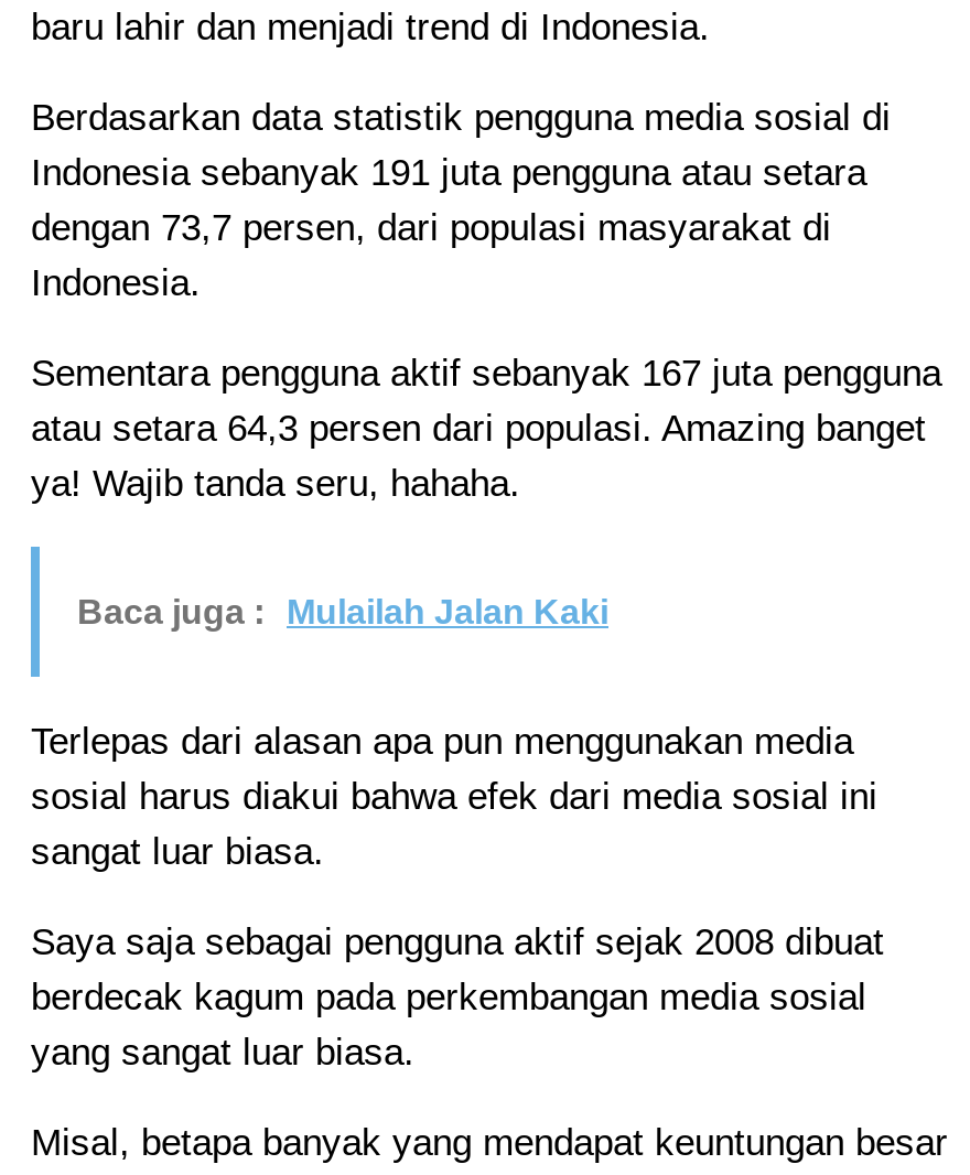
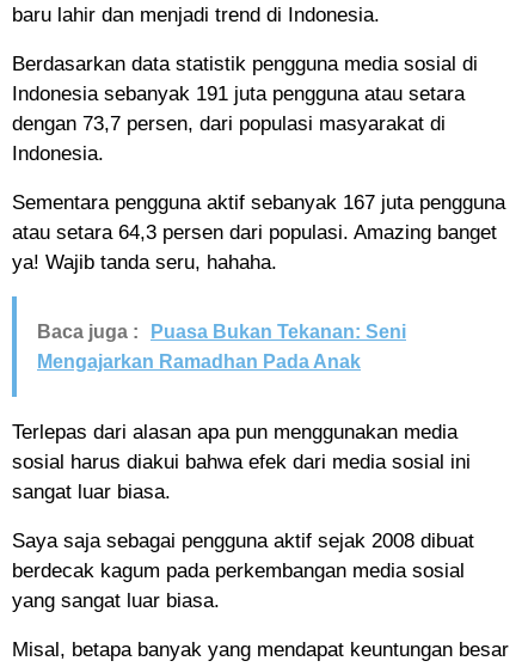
- Baca juga : Mulailah Jalan Kaki
+ Baca juga : Puasa Bukan Tekanan: Seni
+ Mengajarkan Ramadhan Pada Anak
